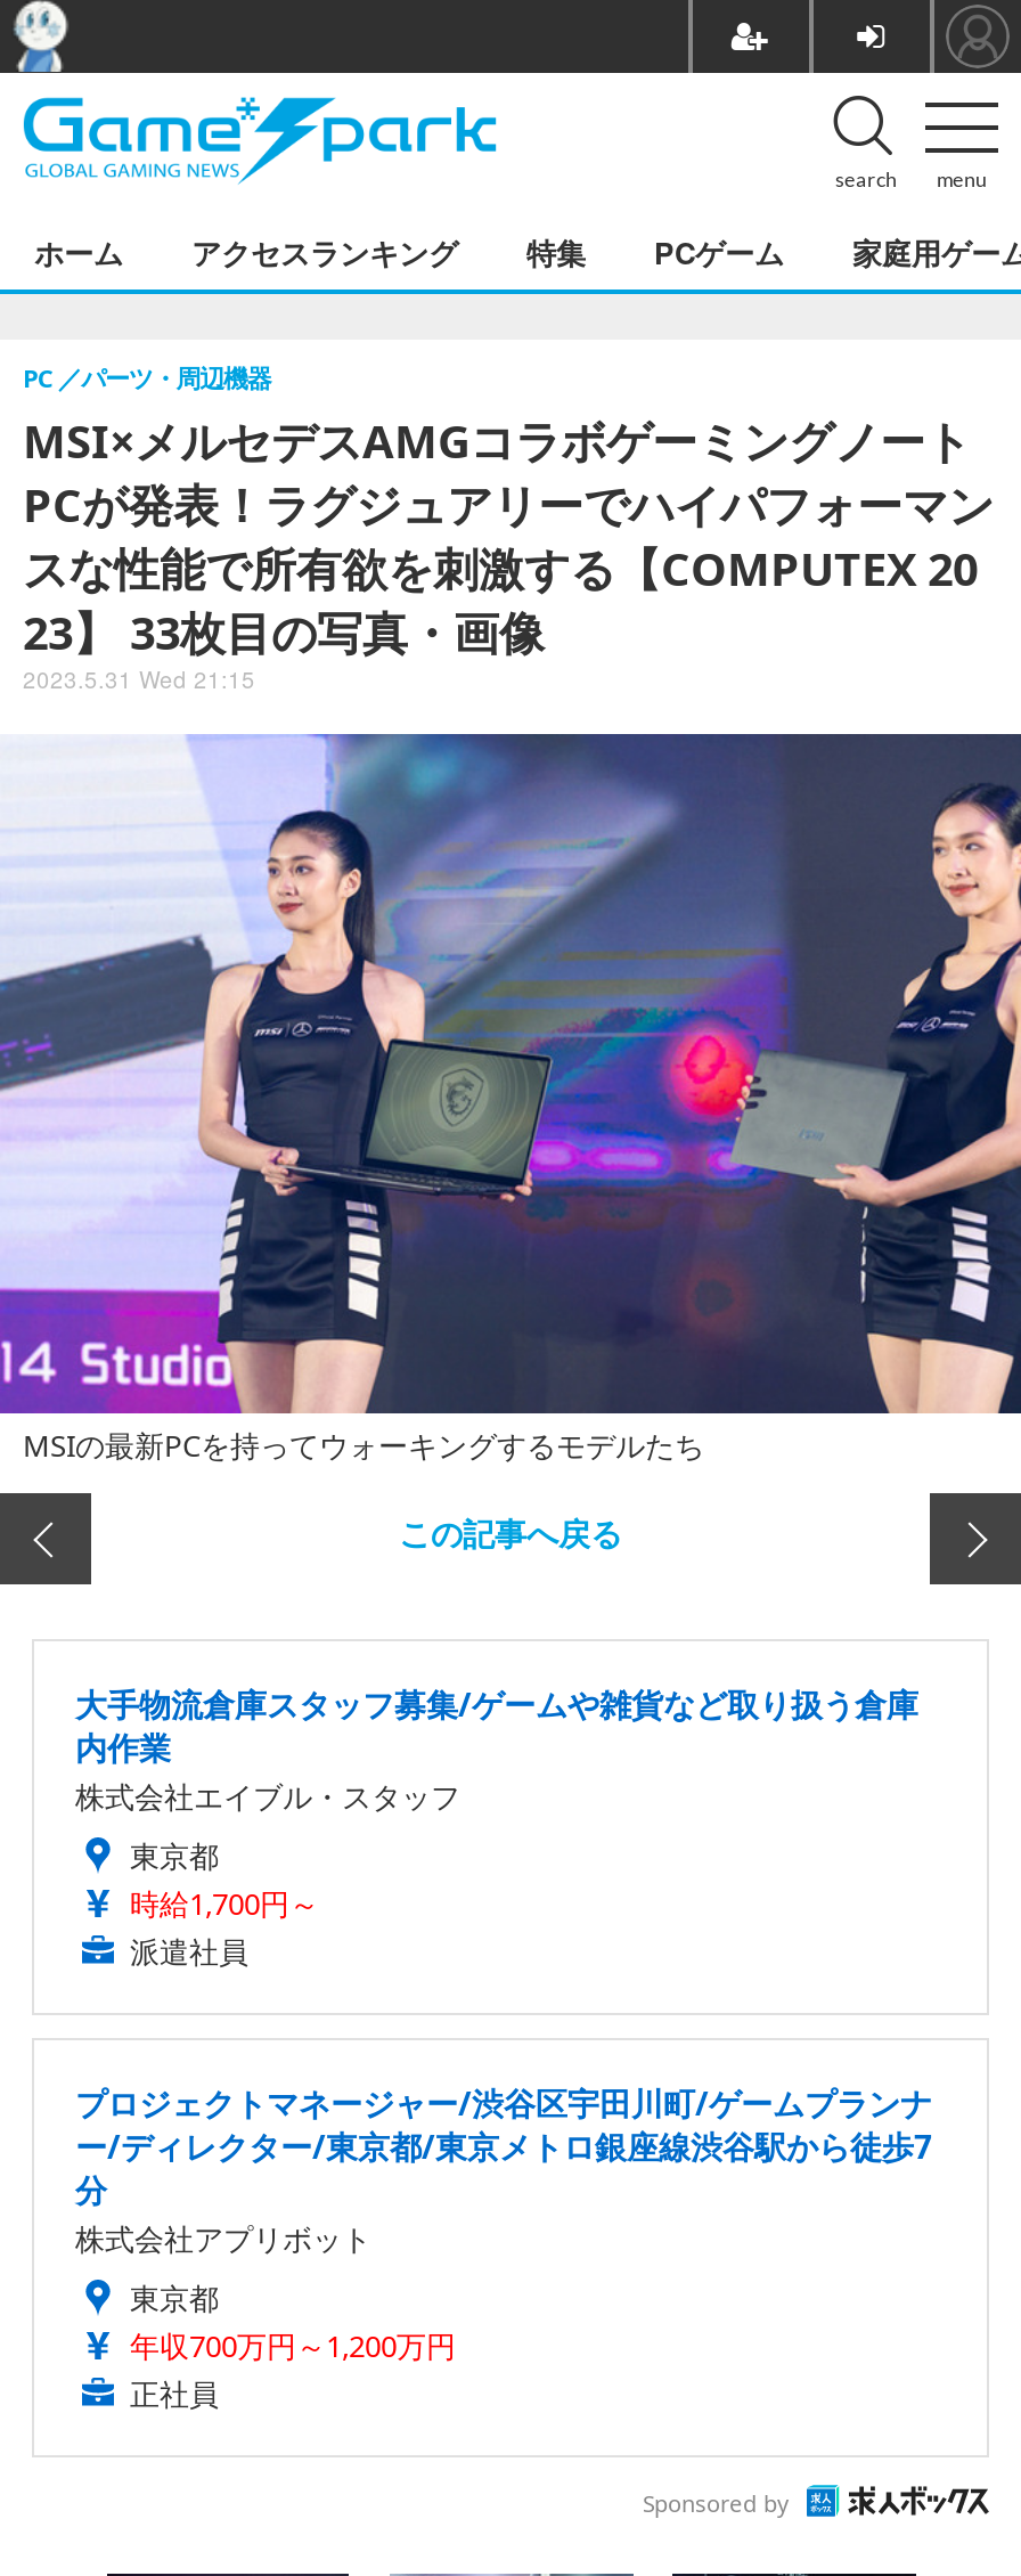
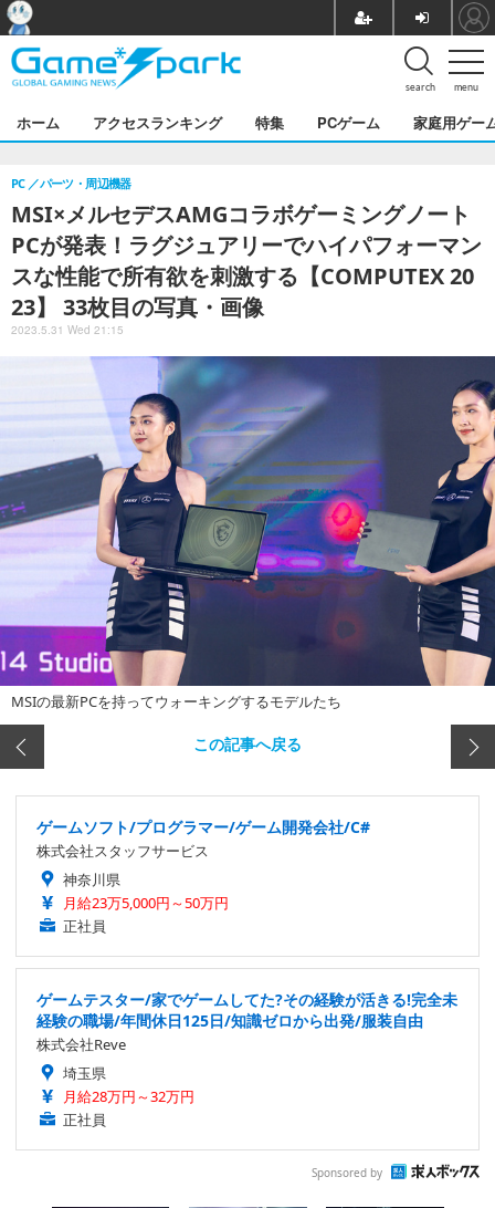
- 大手物流倉庫スタッフ募集/ゲームや雑貨など取り扱う倉庫
- 内作業
- 株式会社エイブル・スタッフ
- 東京都
- 時給1,700円～
- 派遣社員
+ ゲームソフト/プログラマー/ゲーム開発会社/C#
+ 株式会社スタッフサービス
+ 神奈川県
+ 月給23万5,000円～50万円
+ 正社員

- プロジェクトマネージャー/渋谷区宇田川町/ゲームプランナ
- ー/ディレクター/東京都/東京メトロ銀座線渋谷駅から徒歩7
- 分
- 株式会社アプリボット
- 東京都
- 年収700万円～1,200万円
+ ゲームテスター/家でゲームしてた?その経験が活きる!完全未
+ 経験の職場/年間休日125日/知識ゼロから出発/服装自由
+ 株式会社Reve
+ 埼玉県
+ 月給28万円～32万円
